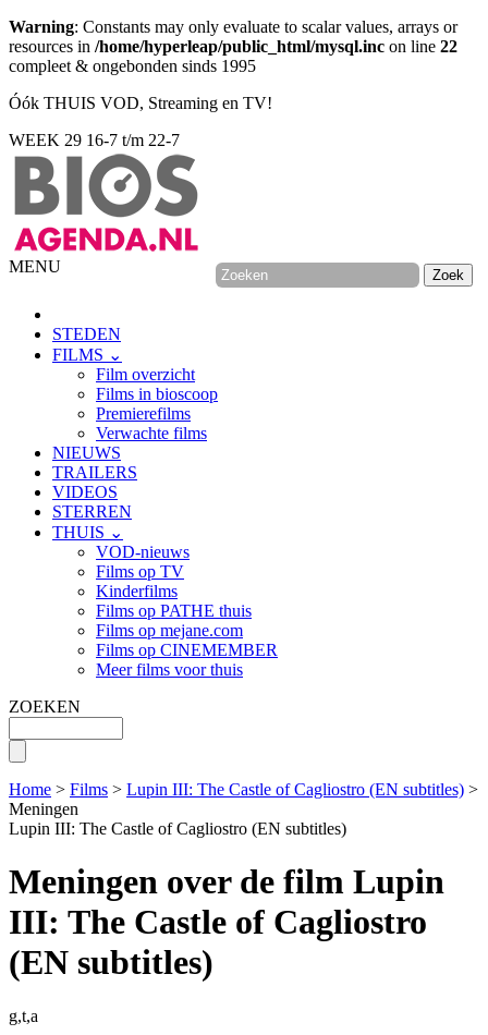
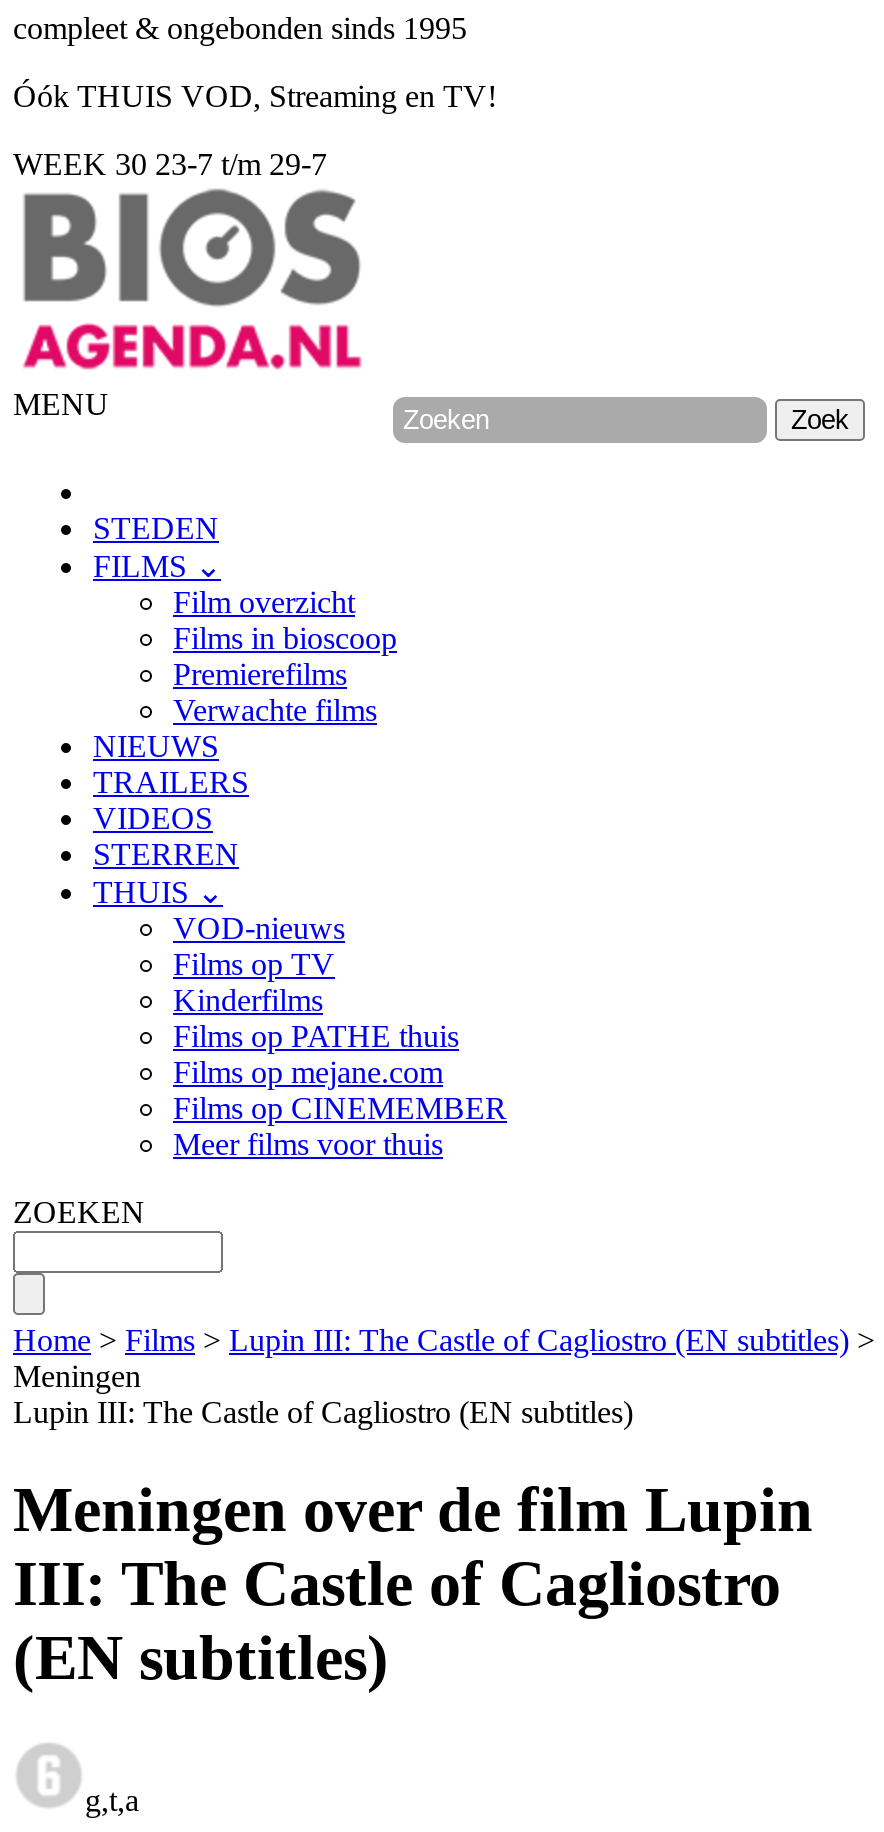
- Warning: Constants may only evaluate to scalar values, arrays or
- resources in /home/hyperleap/public_html/mysql.inc on line 22

- WEEK 29 16-7 t/m 22-7
+ WEEK 30 23-7 t/m 29-7

moved up: Home > Films > Lupin III: The Castle of Cagliostro (EN subtitles) > | Meningen | Lupin III: The Castle of Cagliostro (EN subtitles) | Meningen over de film Lupin | III: The Castle of Cagliostro | (EN subtitles)
